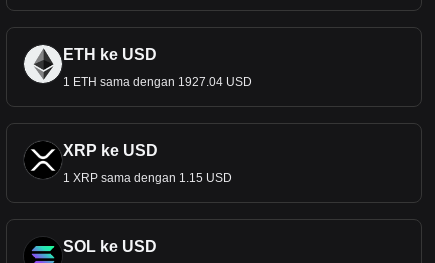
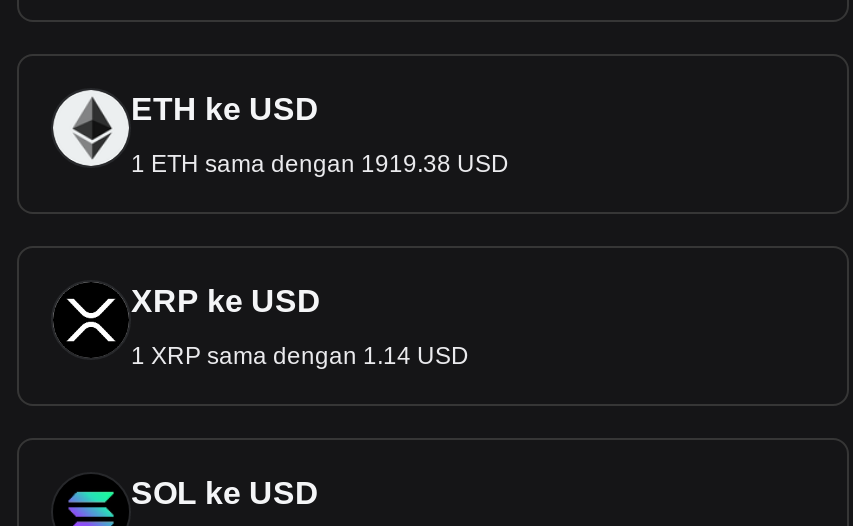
- 1 ETH sama dengan 1927.04 USD
+ 1 ETH sama dengan 1919.38 USD

- 1 XRP sama dengan 1.15 USD
+ 1 XRP sama dengan 1.14 USD
